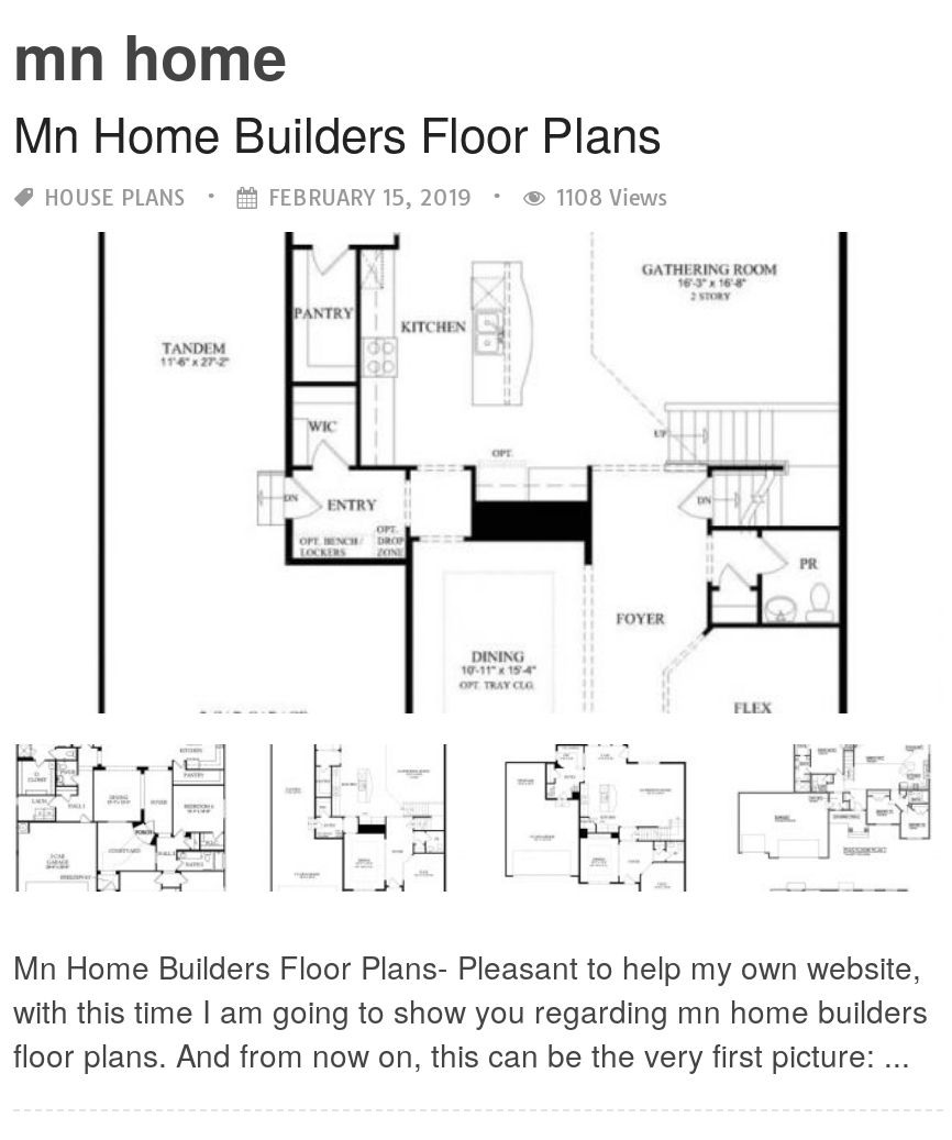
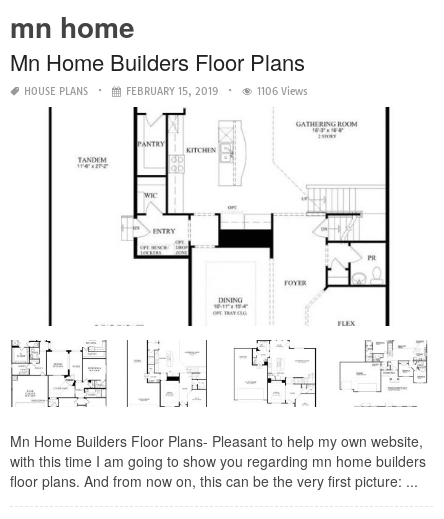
- 1108 Views
+ 1106 Views
